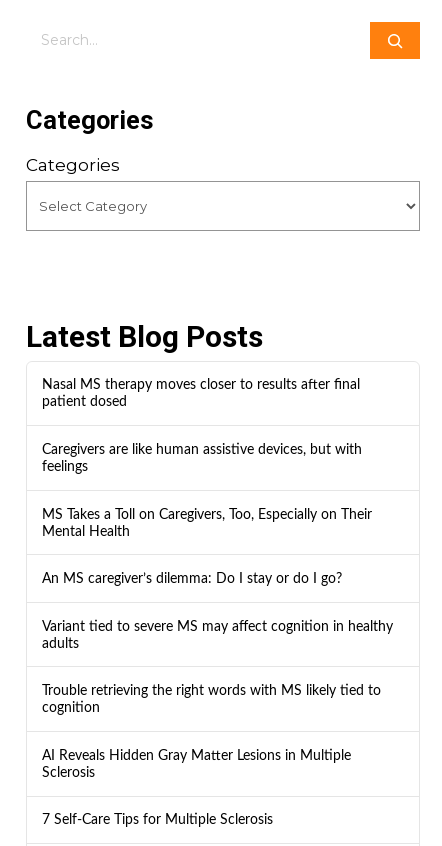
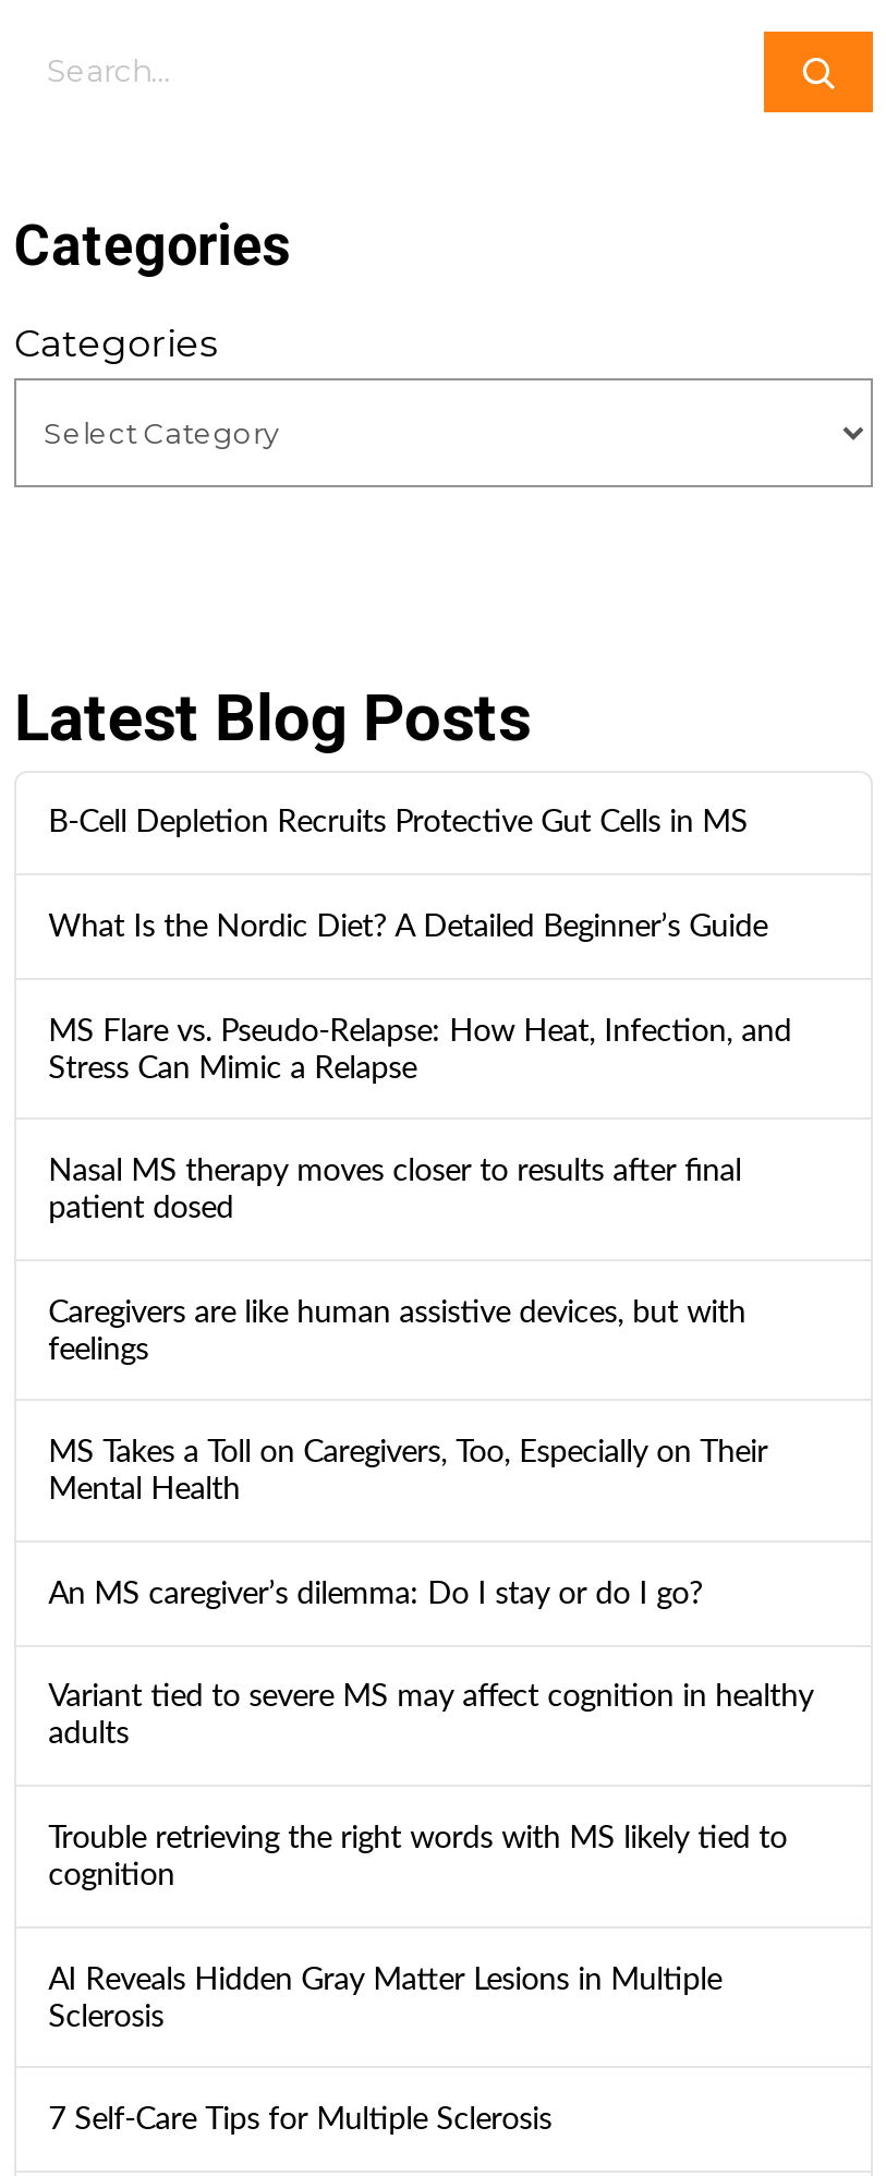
+ B-Cell Depletion Recruits Protective Gut Cells in MS
+ What Is the Nordic Diet? A Detailed Beginner’s Guide
+ MS Flare vs. Pseudo-Relapse: How Heat, Infection, and
+ Stress Can Mimic a Relapse
